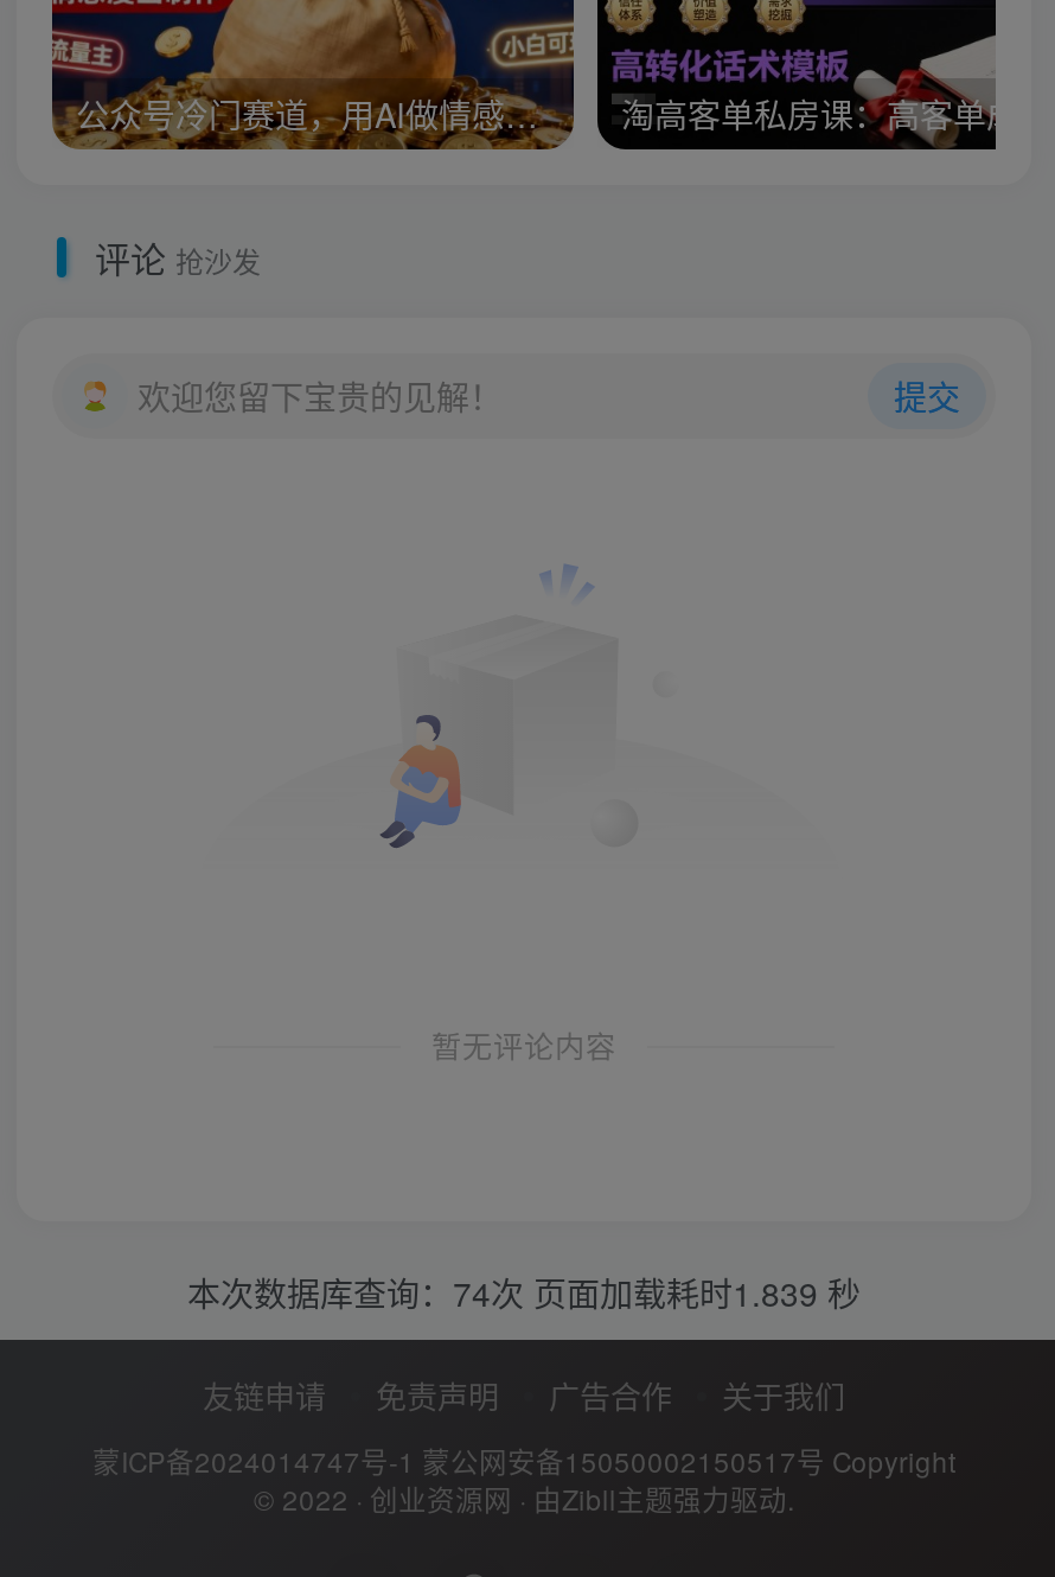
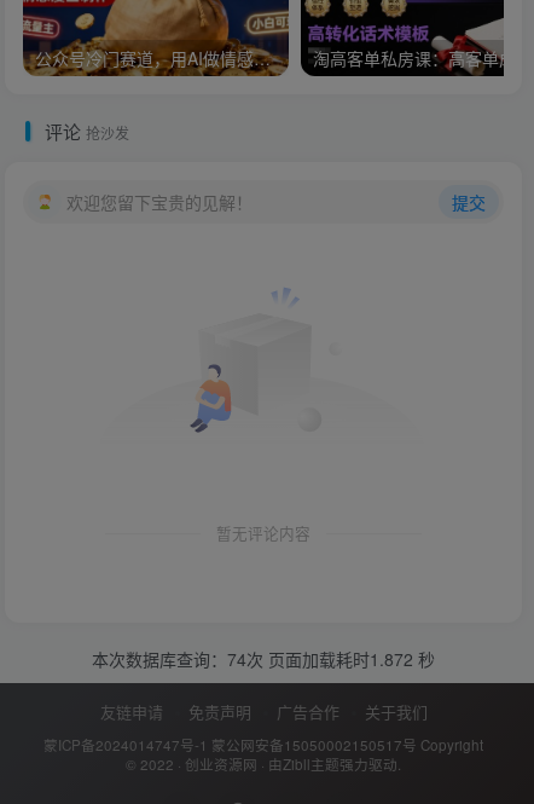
- 本次数据库查询：74次 页面加载耗时1.839 秒
+ 本次数据库查询：74次 页面加载耗时1.872 秒
